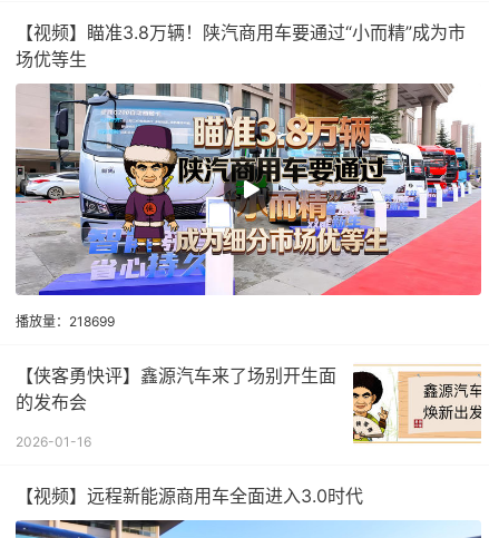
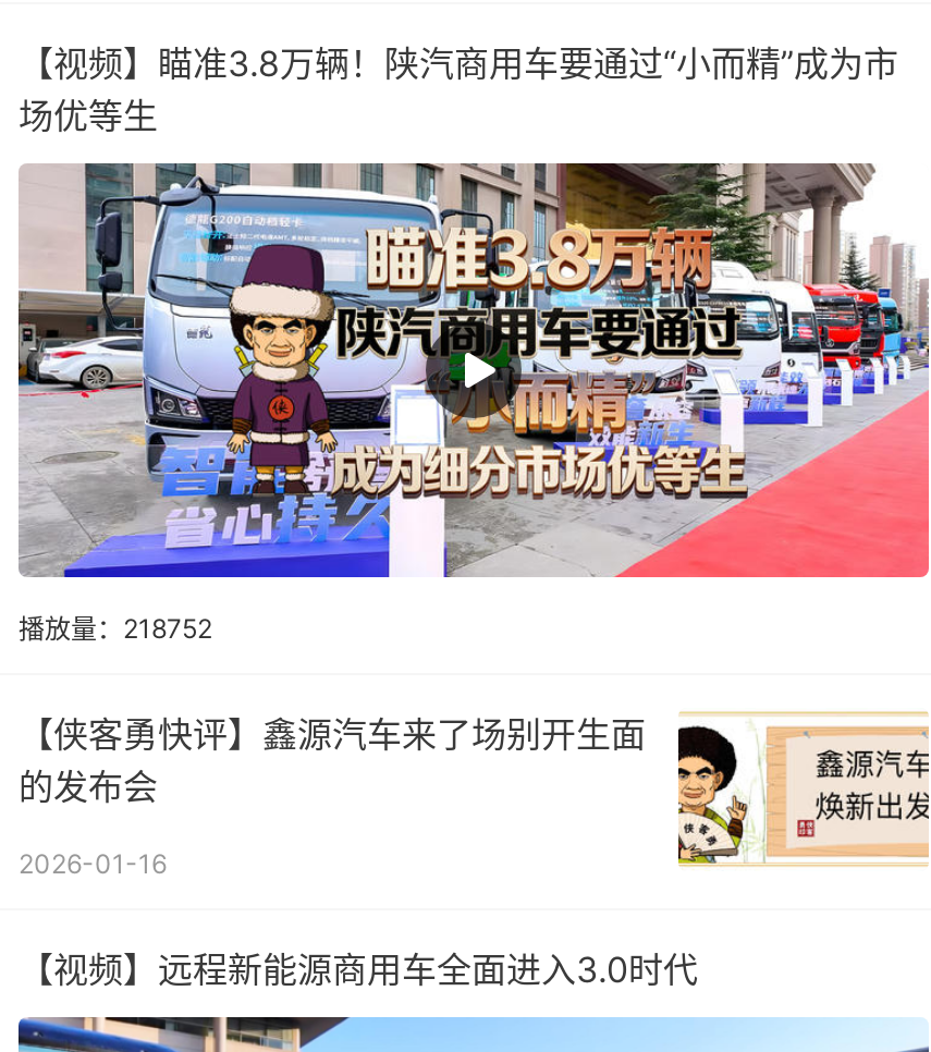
- 播放量：218699
+ 播放量：218752
